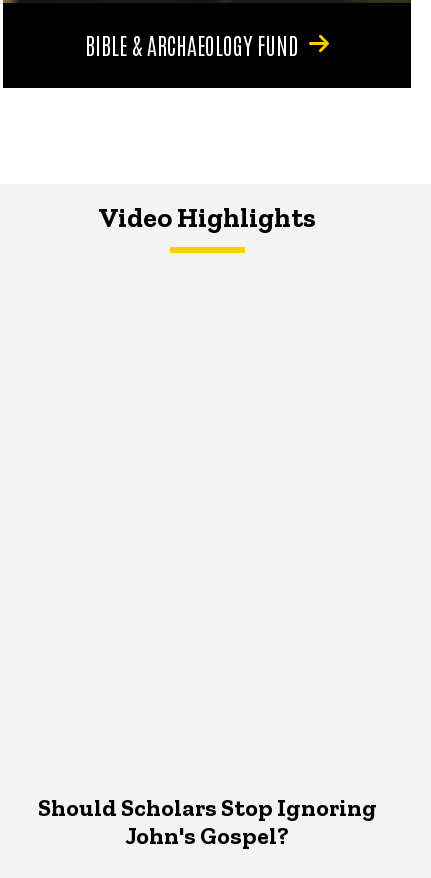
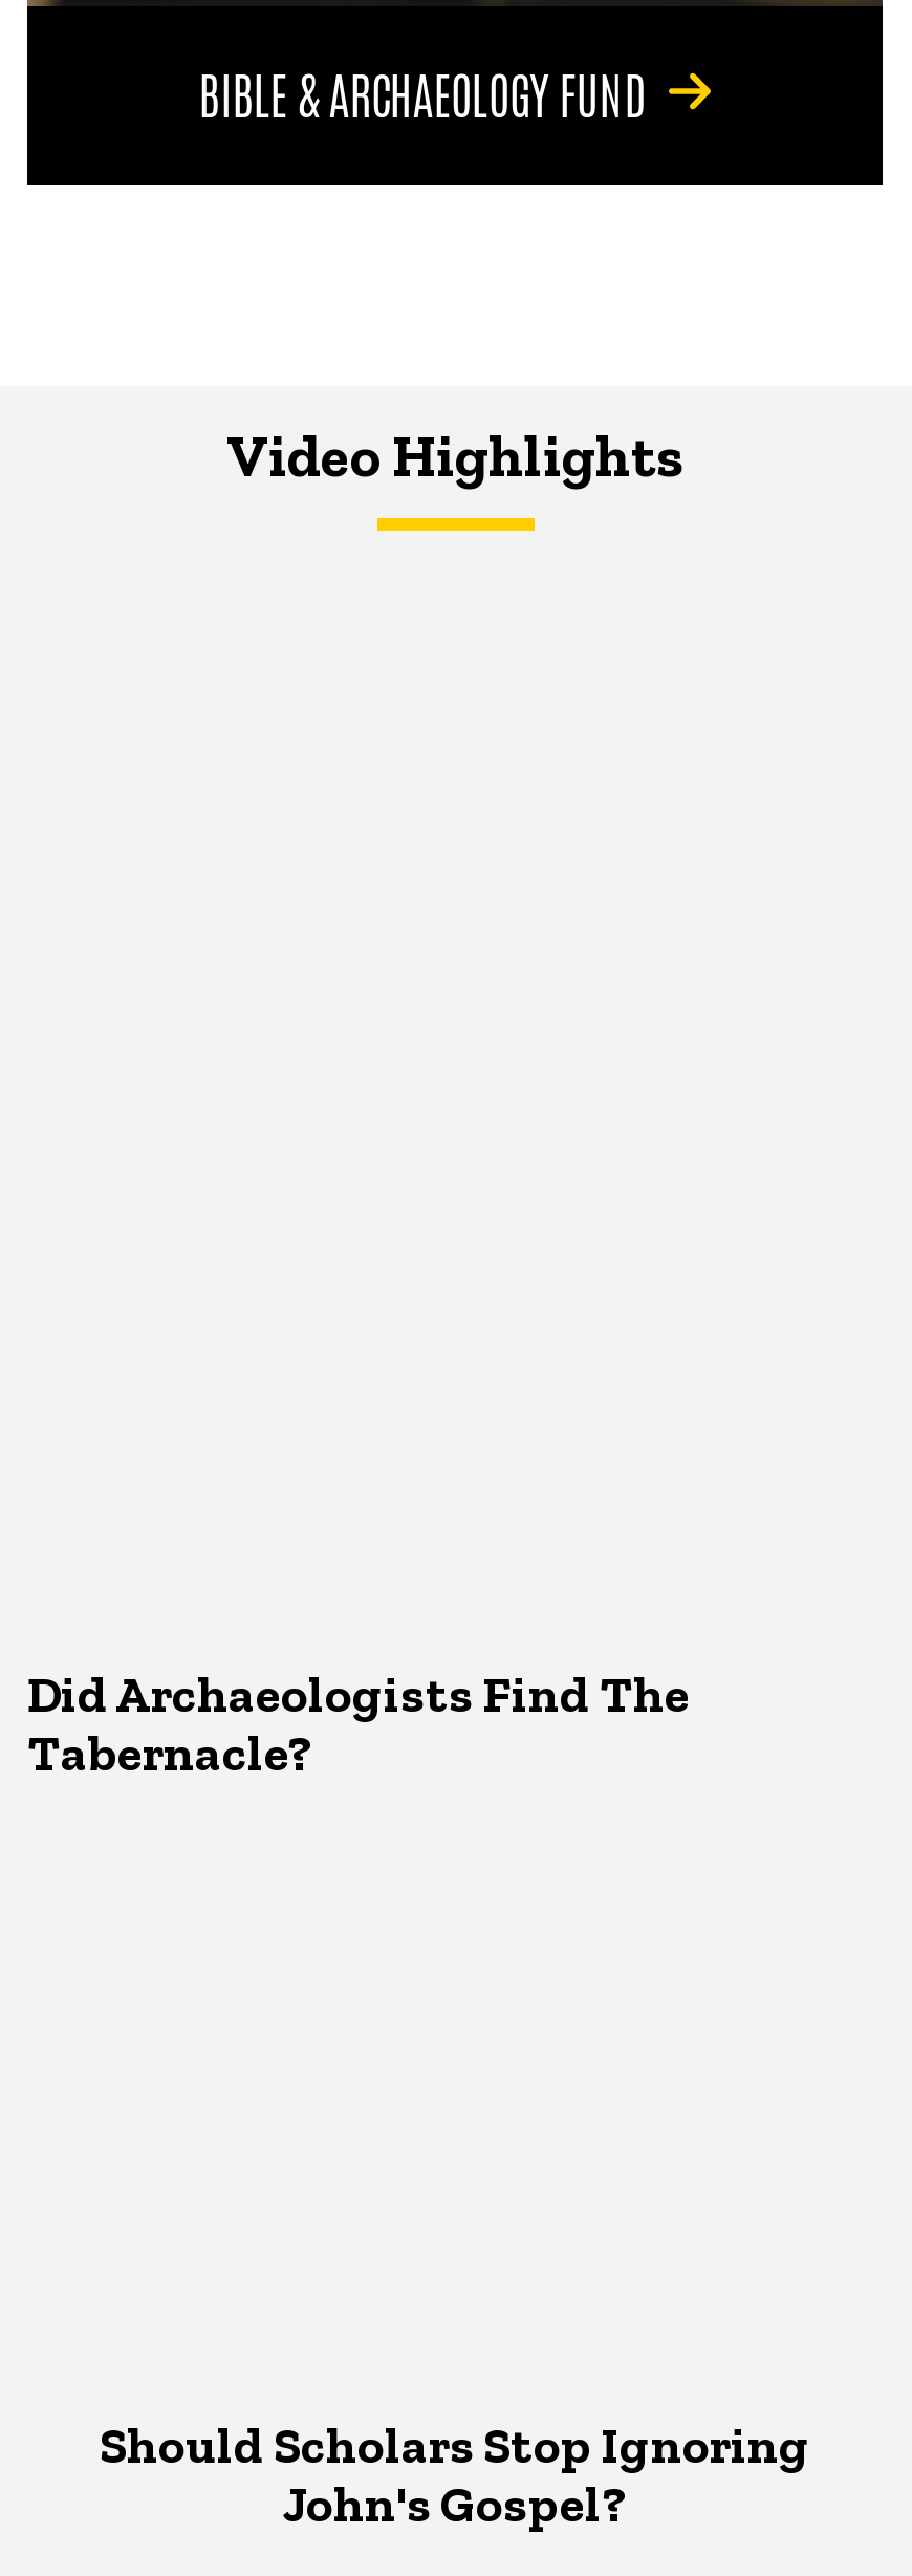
+ Did Archaeologists Find The
+ Tabernacle?
